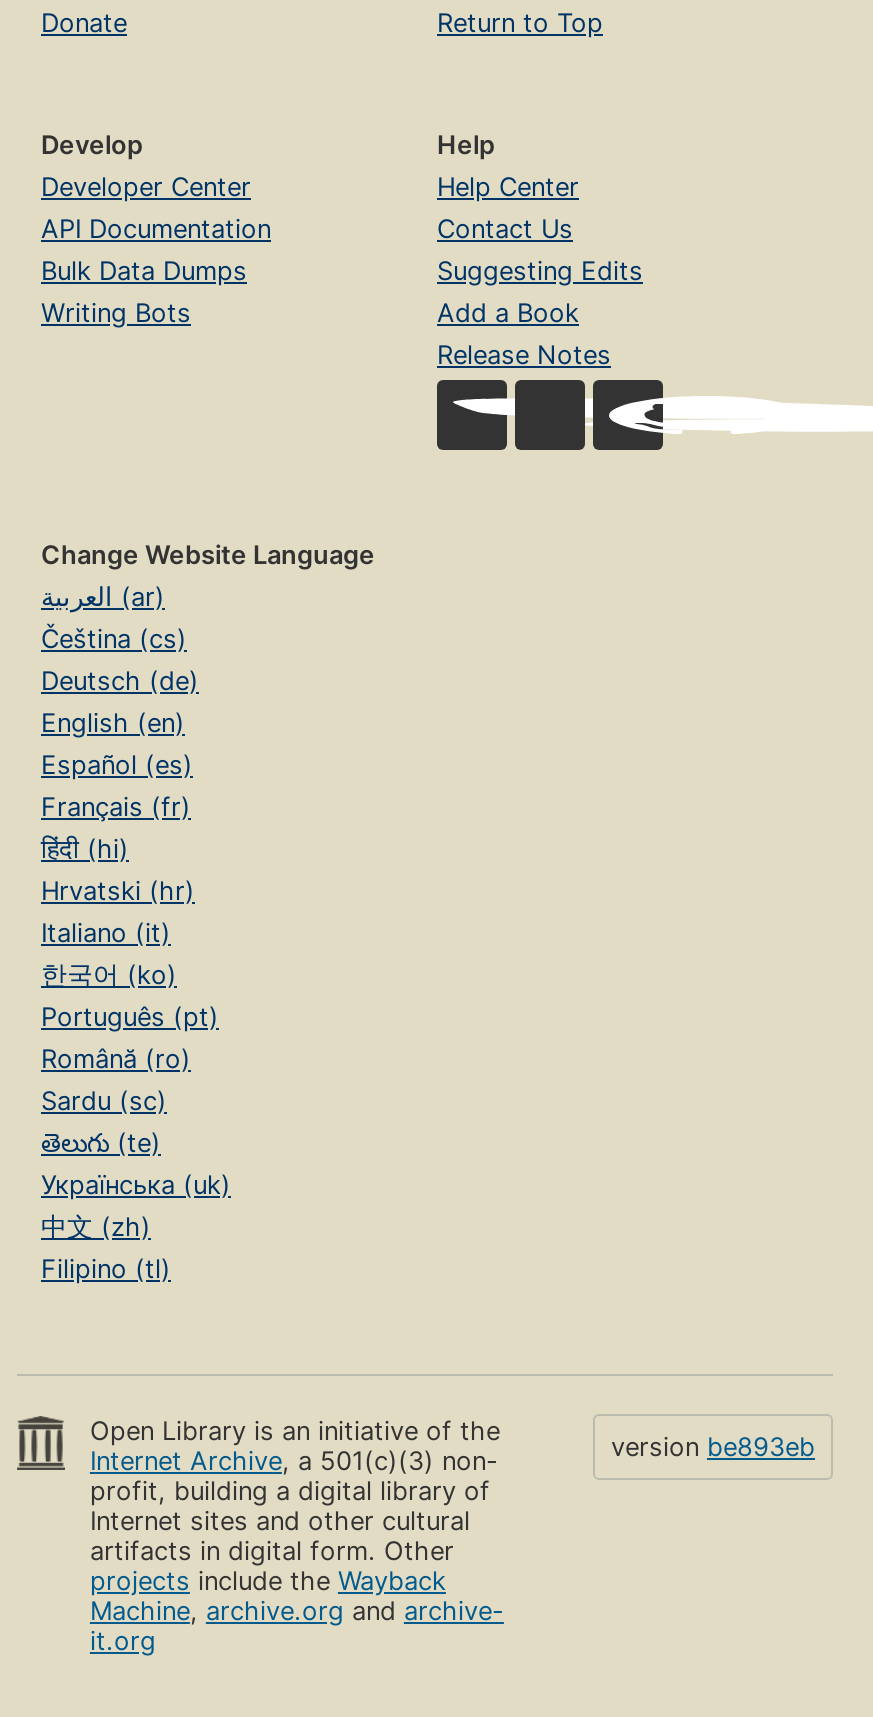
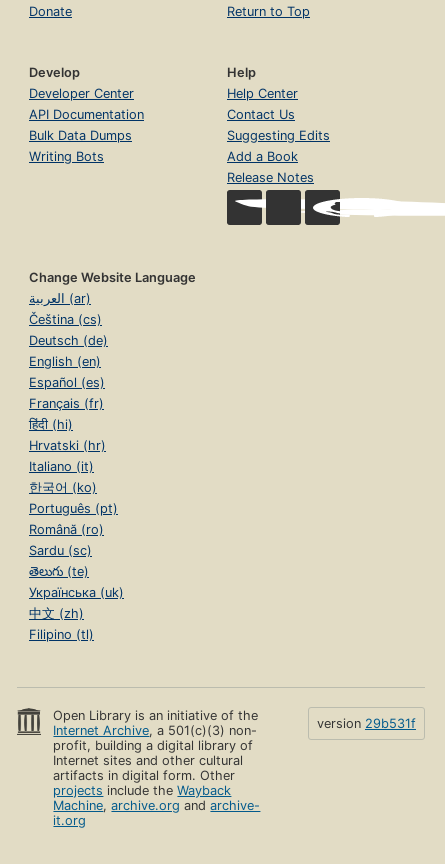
- version be893eb
+ version 29b531f
